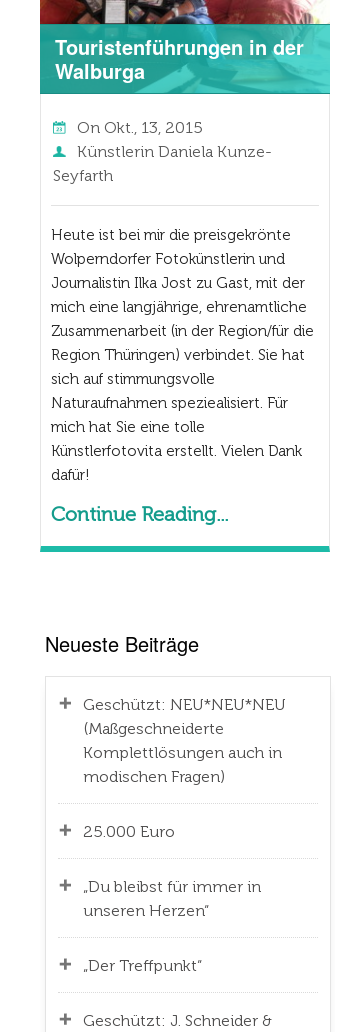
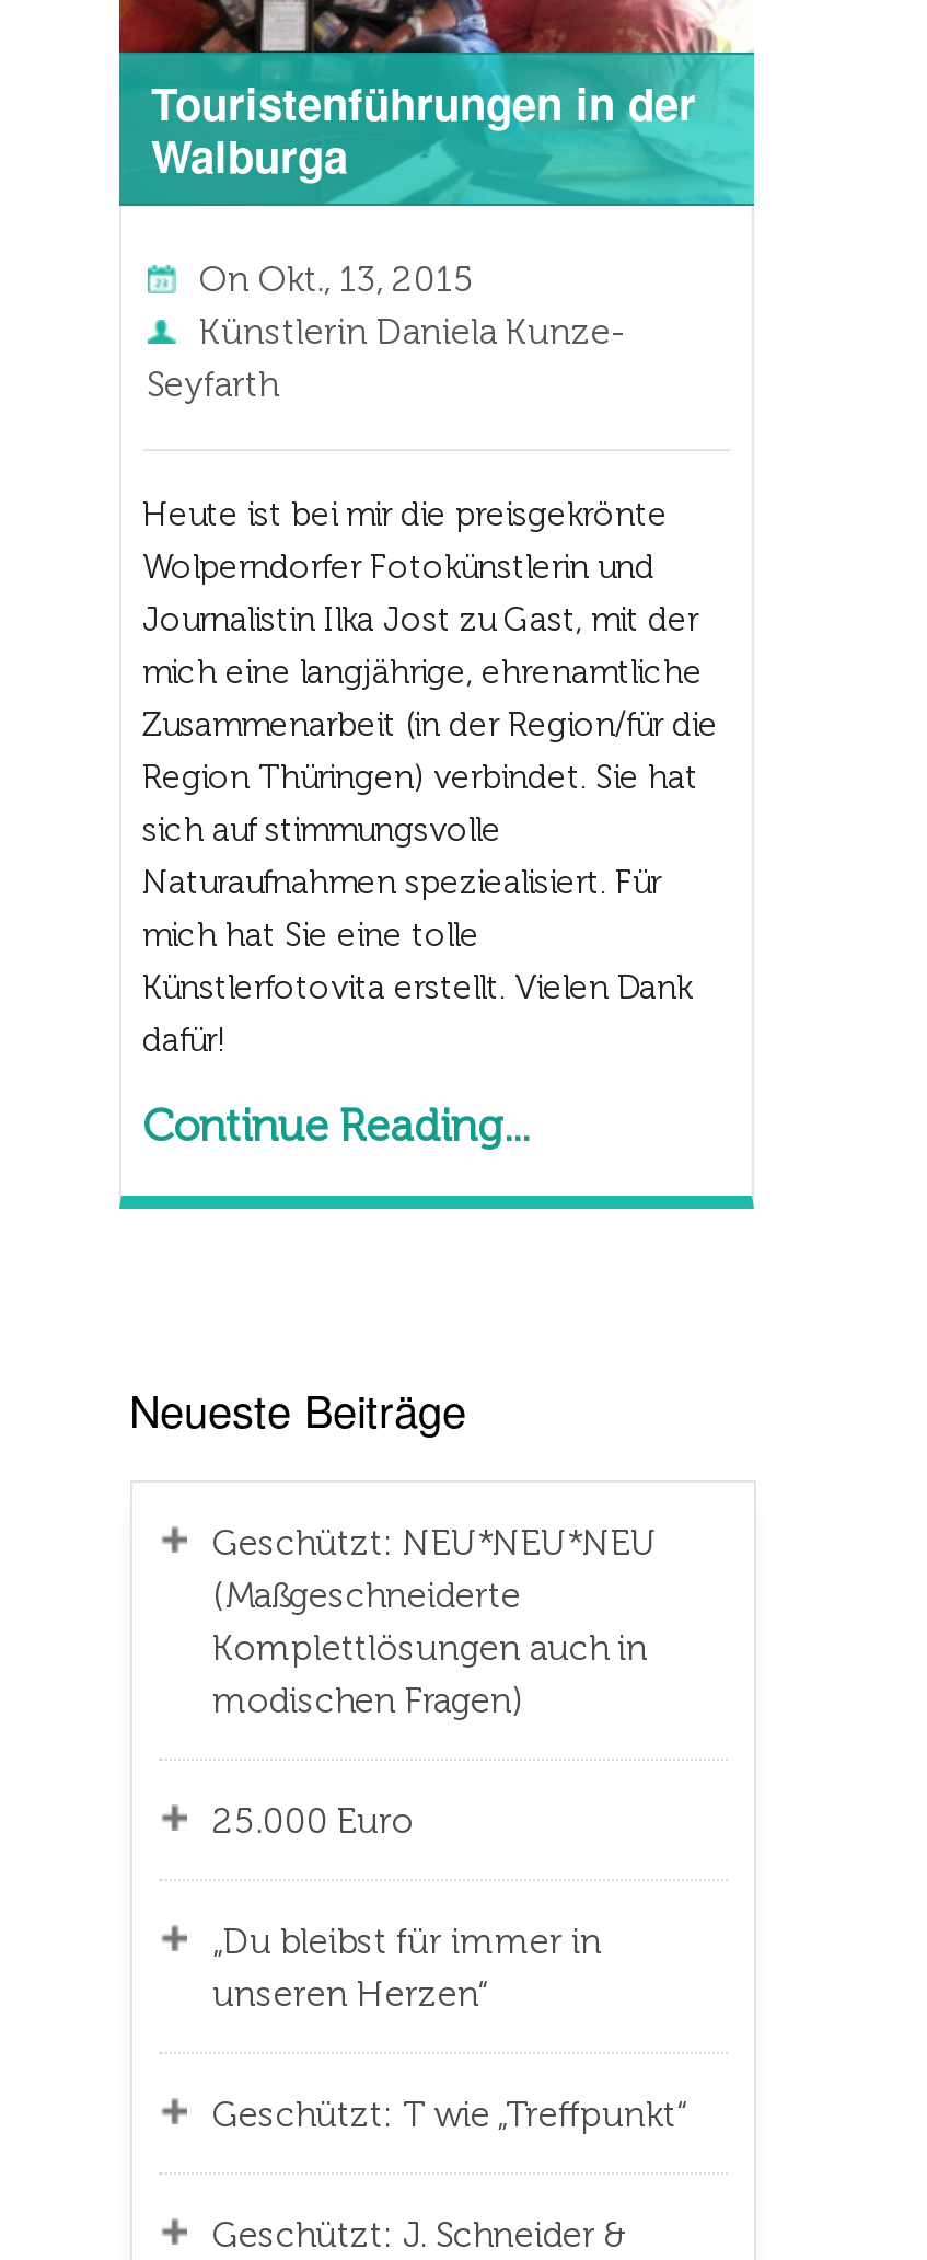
- „Der Treffpunkt“
+ Geschützt: T wie „Treffpunkt“
